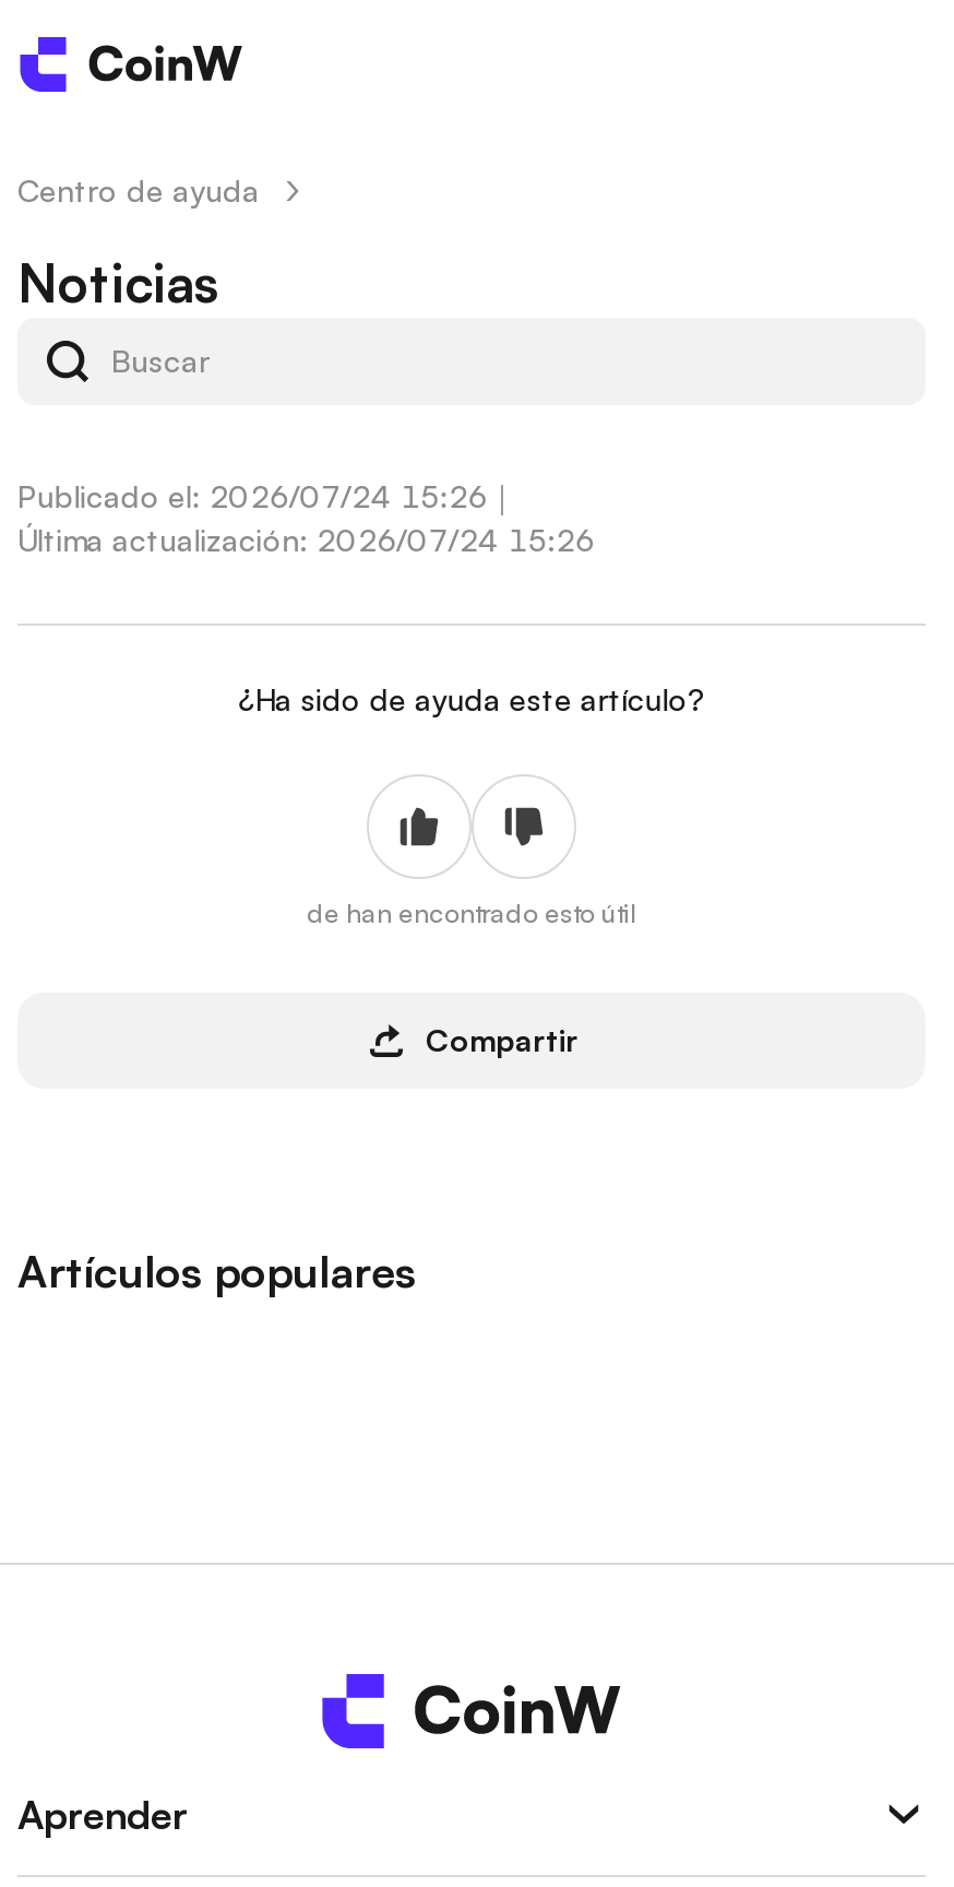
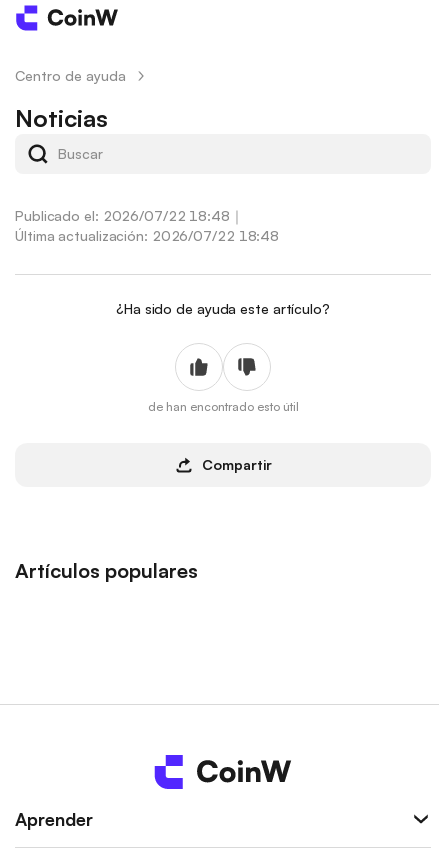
- Publicado el: 2026/07/24 15:26｜
+ Publicado el: 2026/07/22 18:48｜

- Última actualización: 2026/07/24 15:26
+ Última actualización: 2026/07/22 18:48
